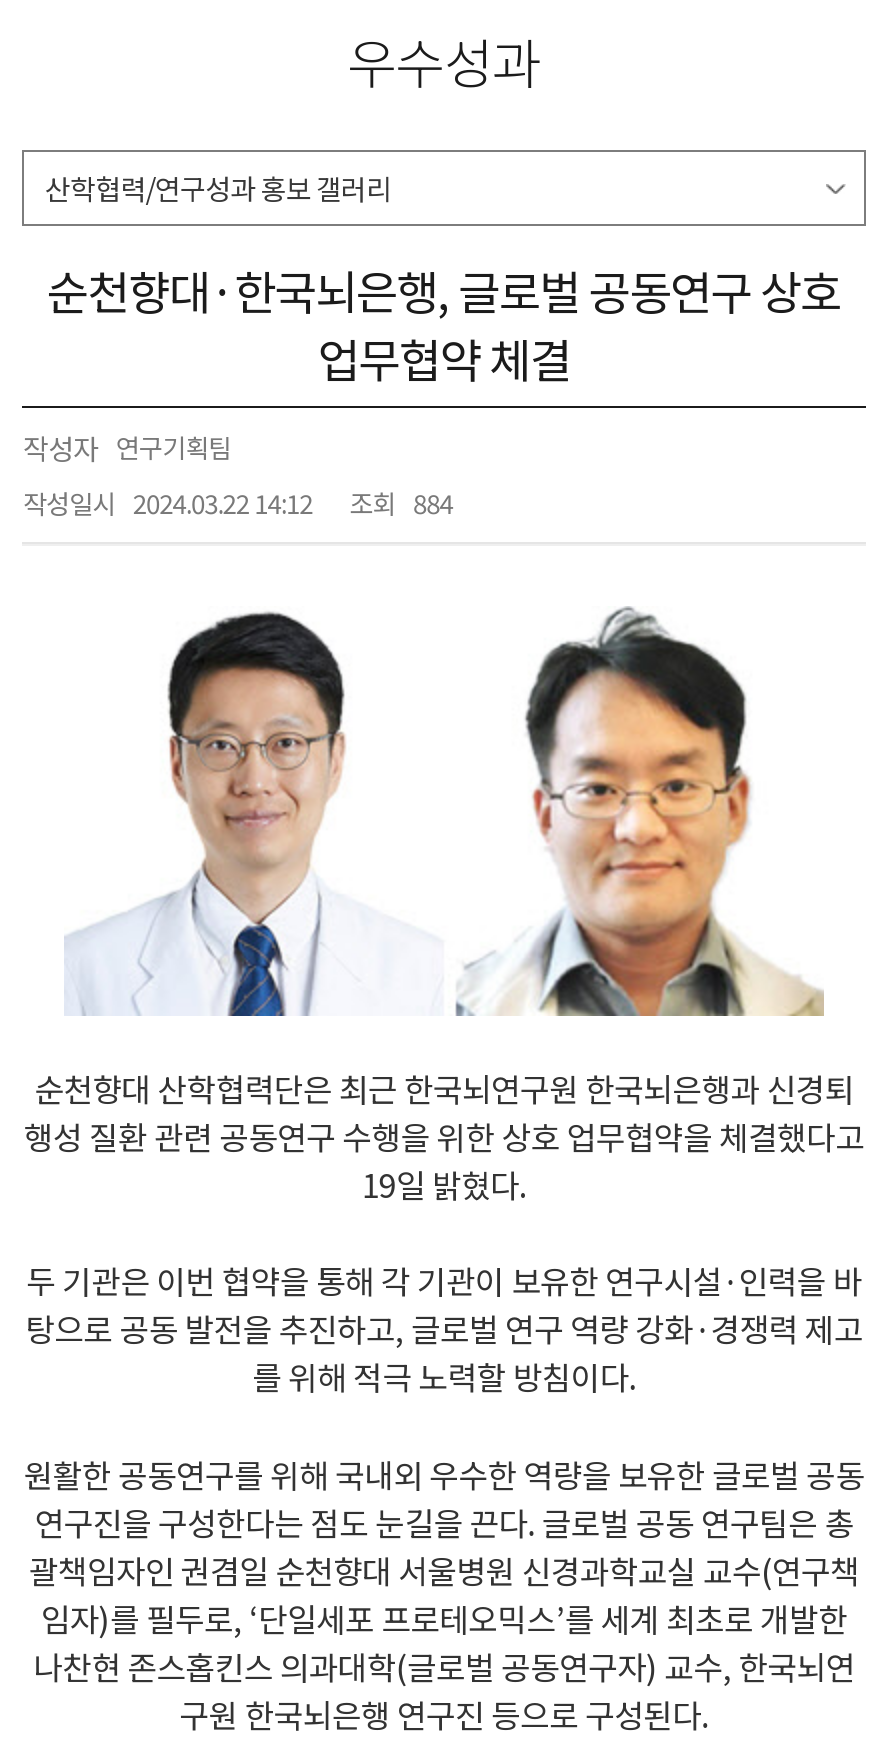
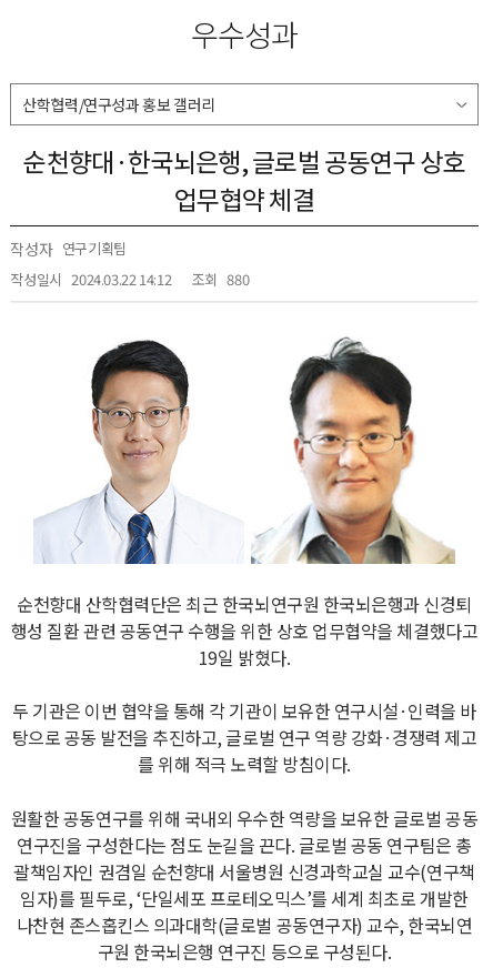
- 작성일시 2024.03.22 14:12 조회 884
+ 작성일시 2024.03.22 14:12 조회 880
